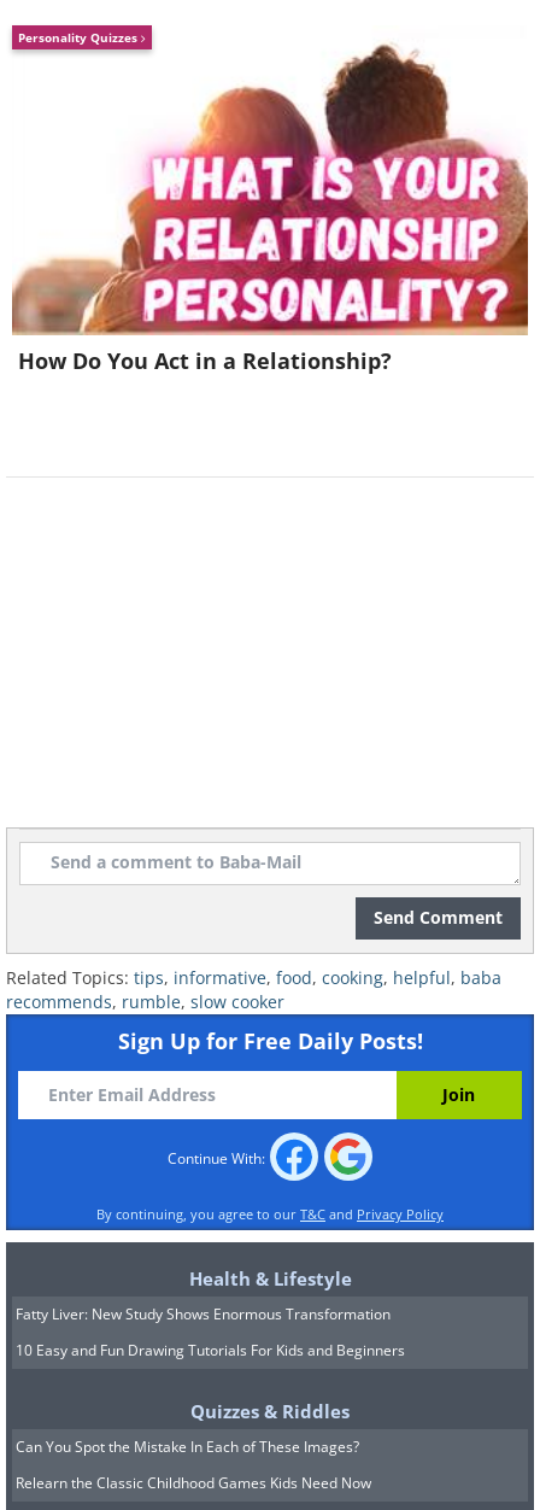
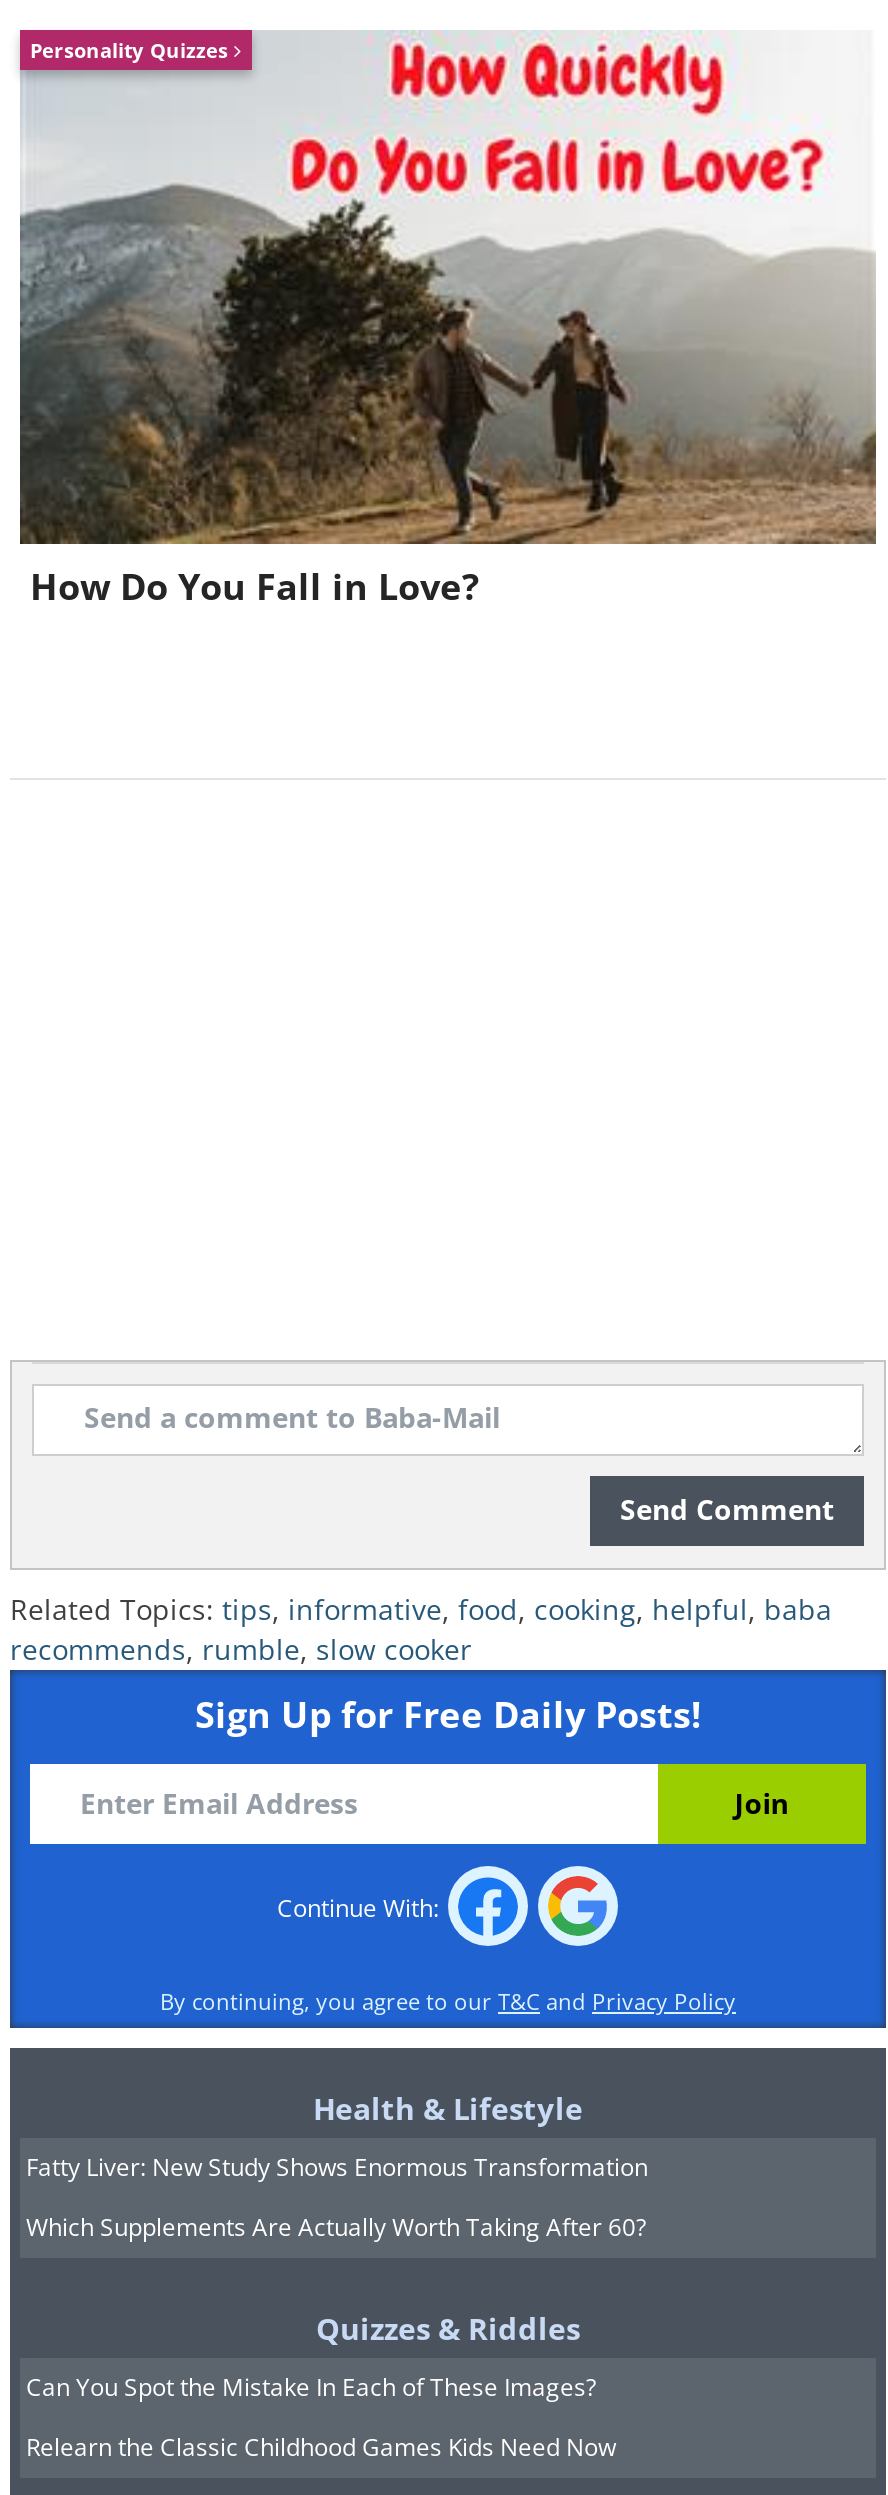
- [image]
- How Do You Act in a Relationship?
+ [image]
+ How Do You Fall in Love?

- 10 Easy and Fun Drawing Tutorials For Kids and Beginners
+ Which Supplements Are Actually Worth Taking After 60?
